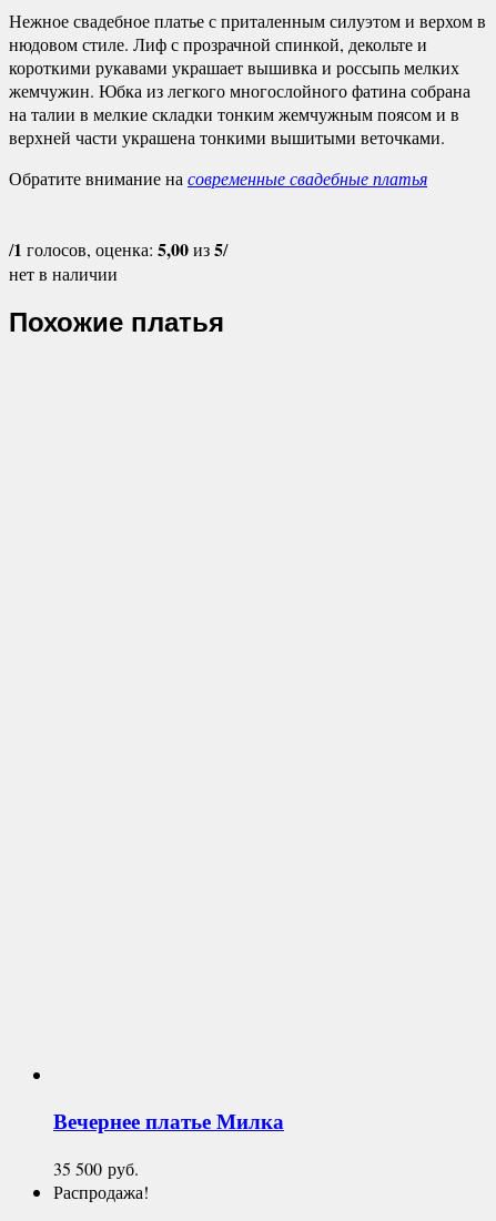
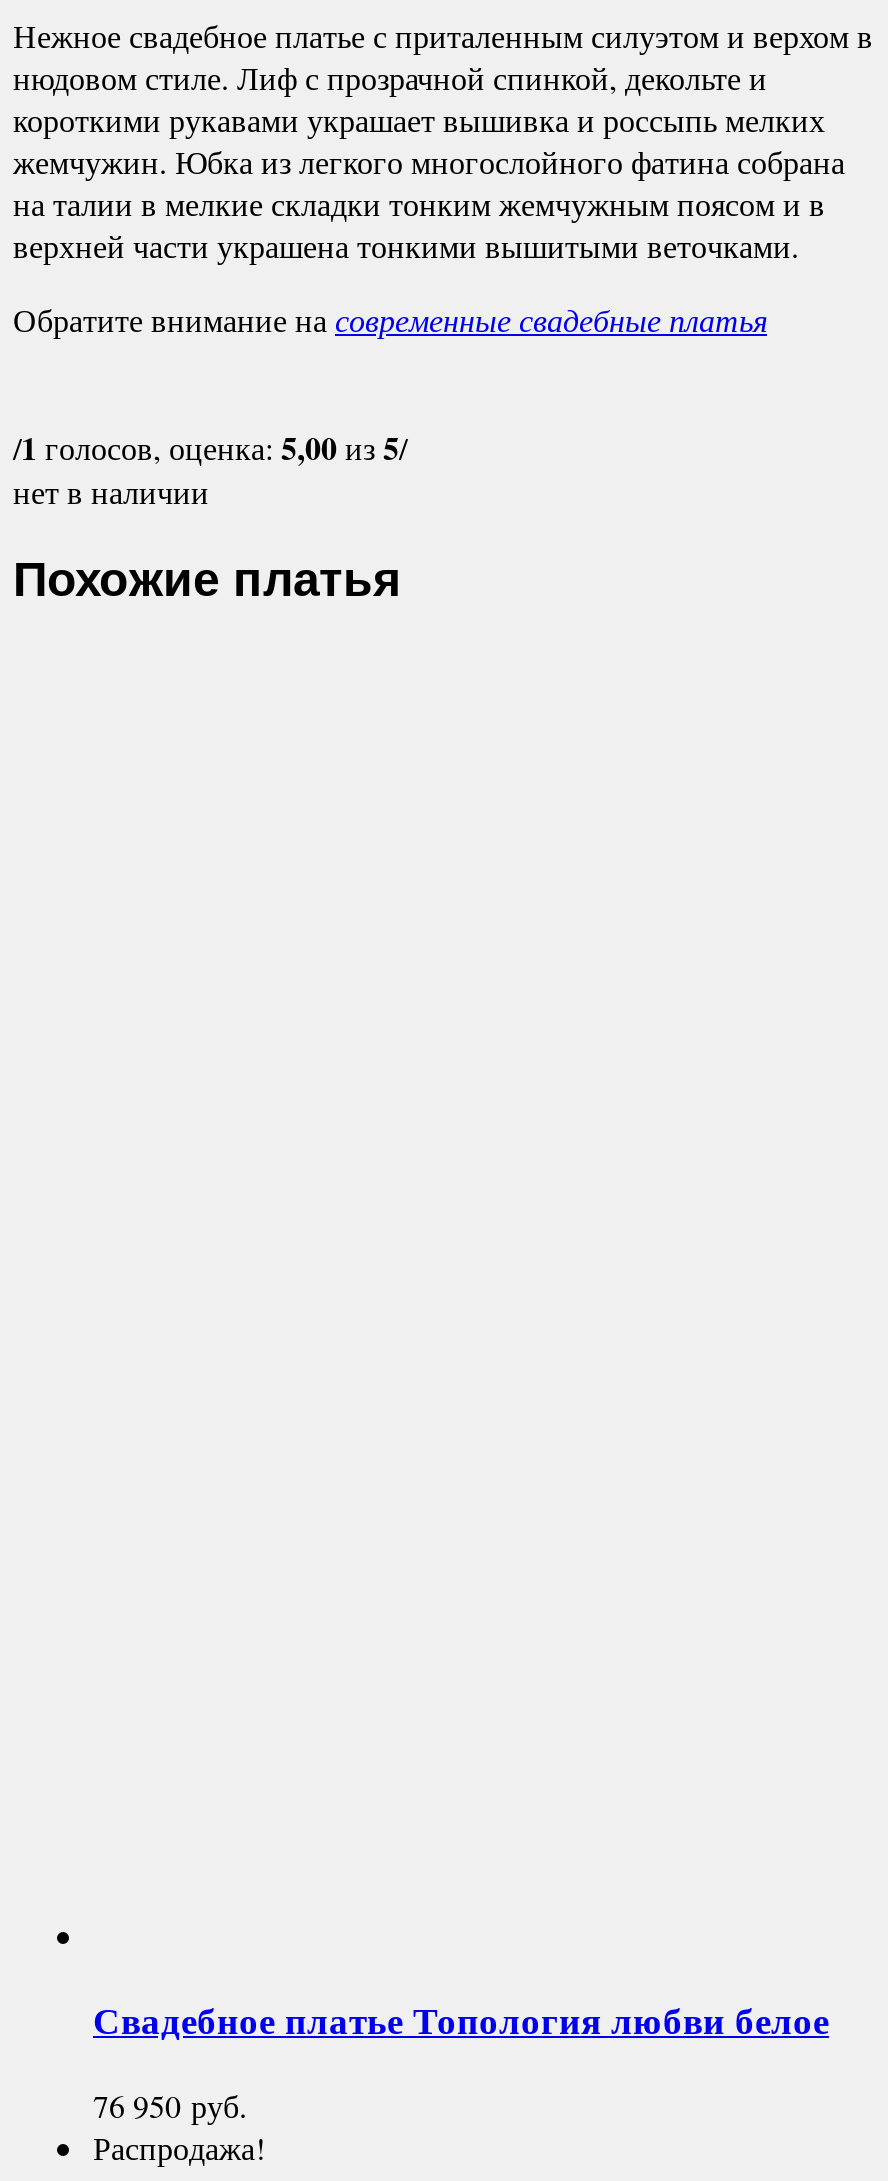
- Вечернее платье Милка
+ Свадебное платье Топология любви белое

- 35 500 руб.
+ 76 950 руб.
